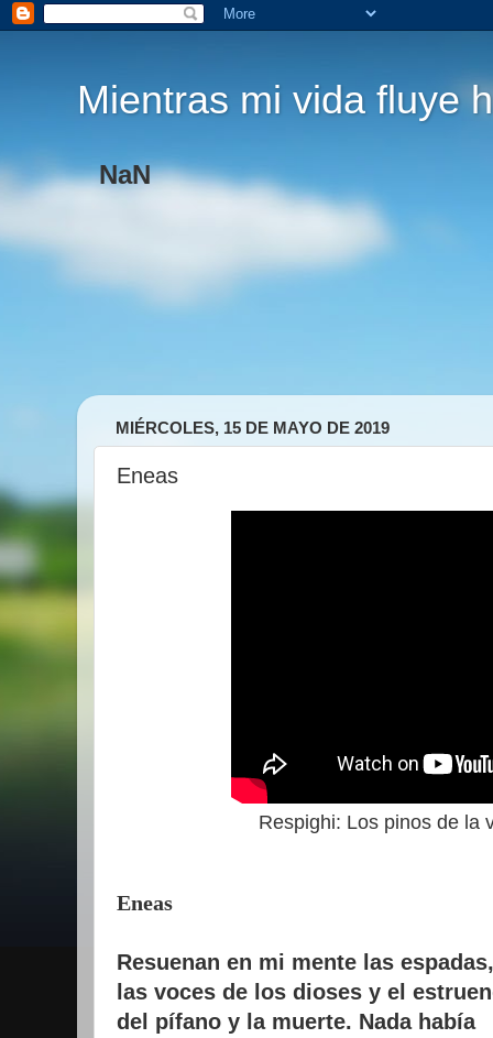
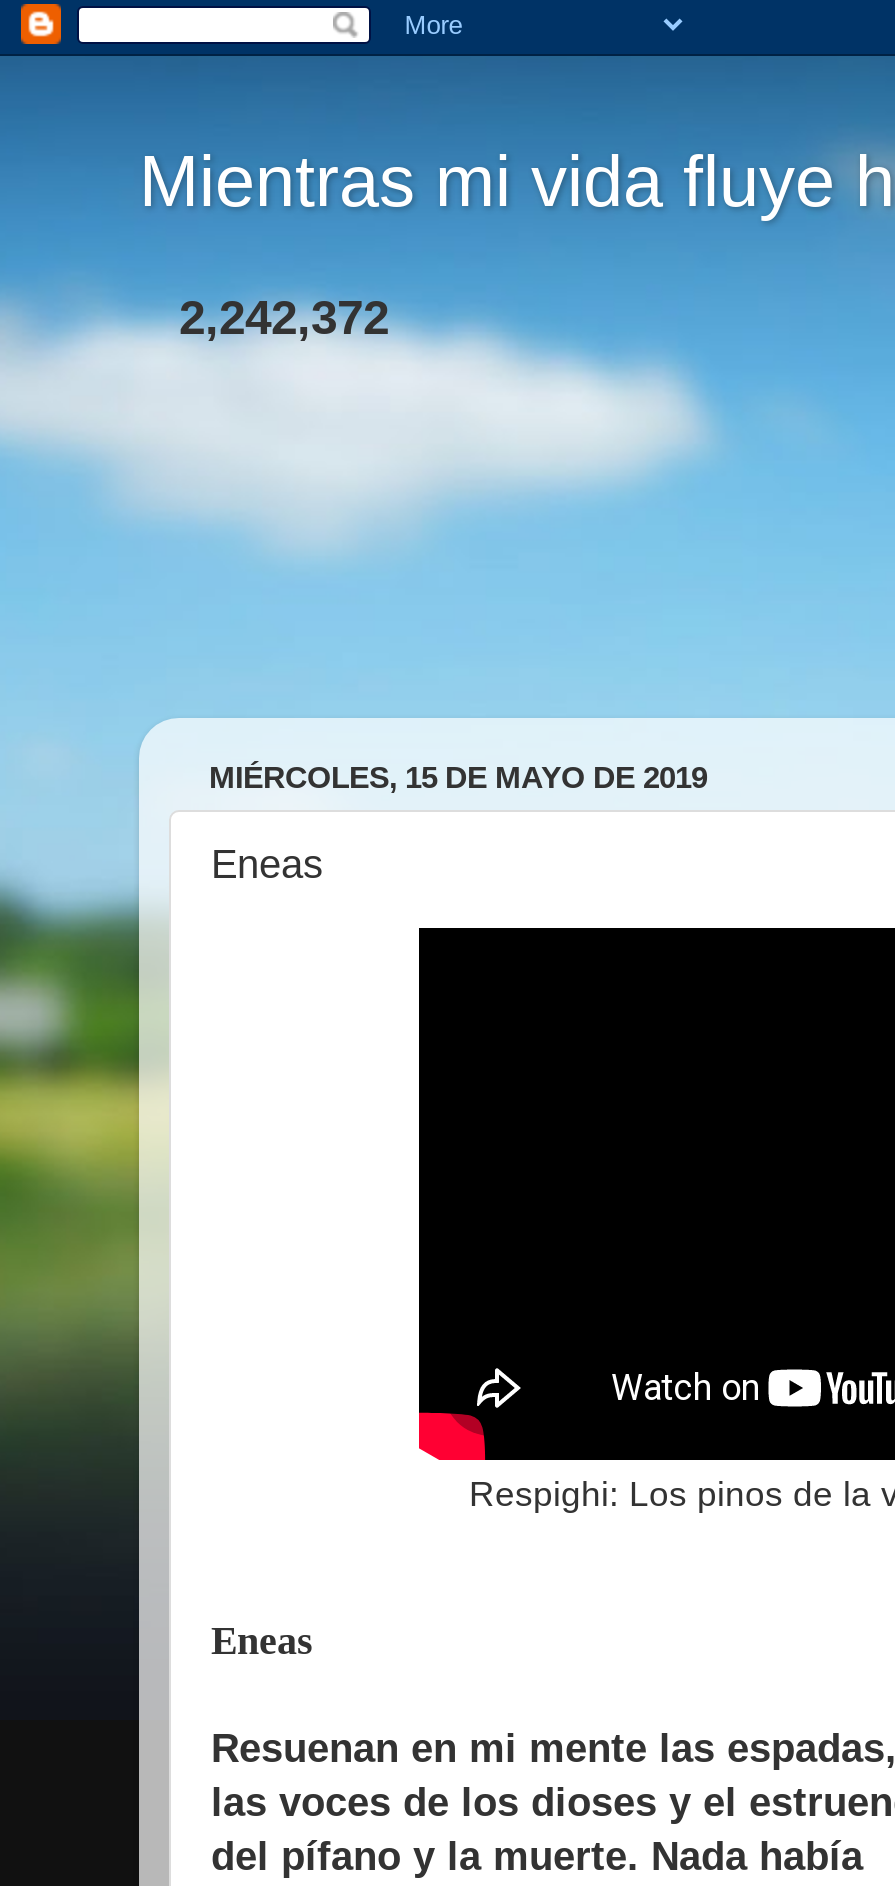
- NaN
+ 2,242,372
